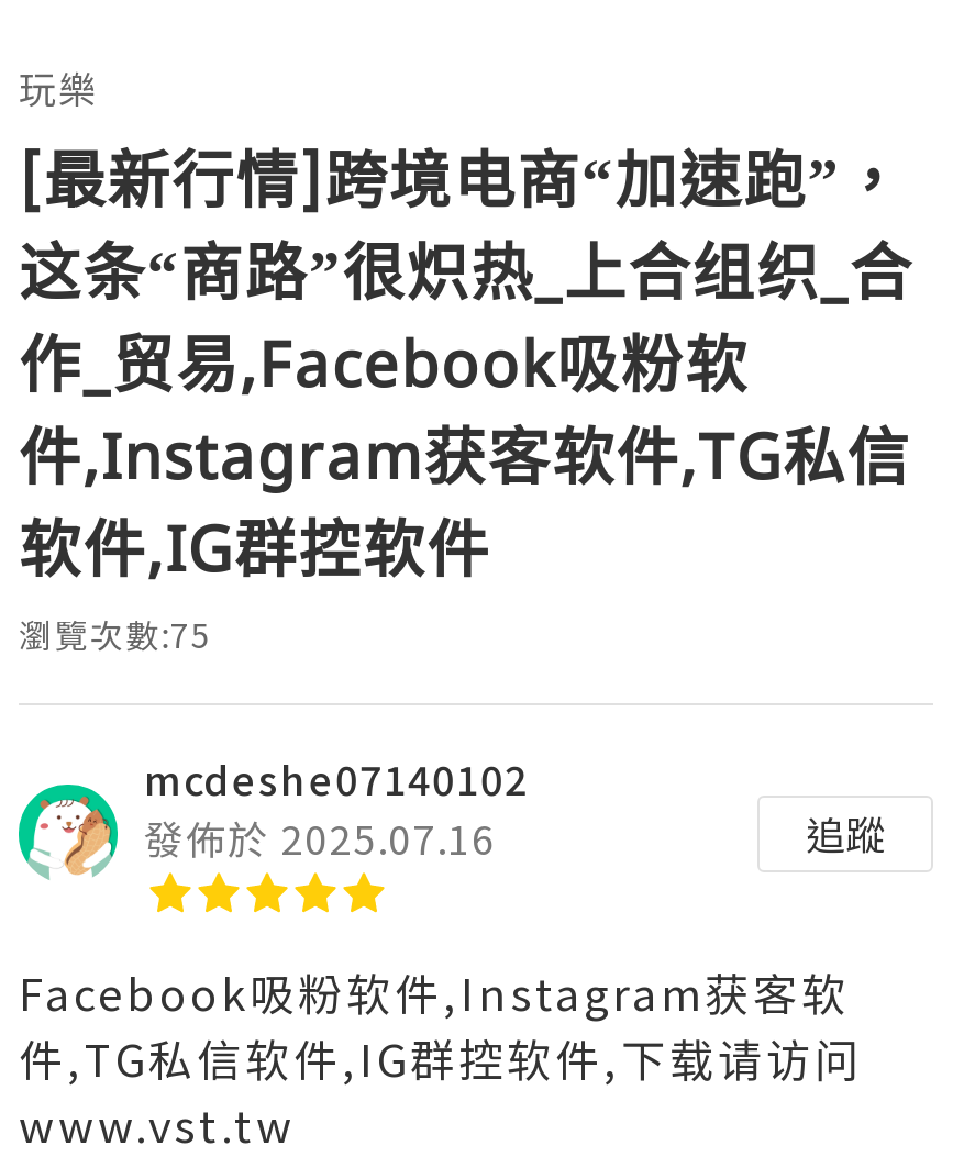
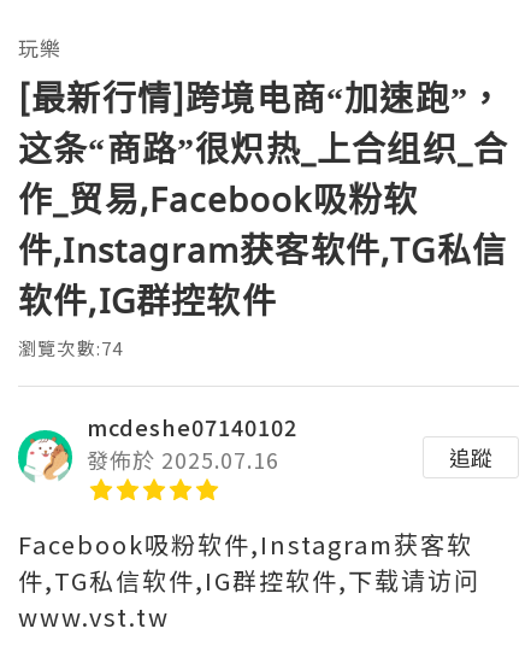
- 瀏覽次數:75
+ 瀏覽次數:74
